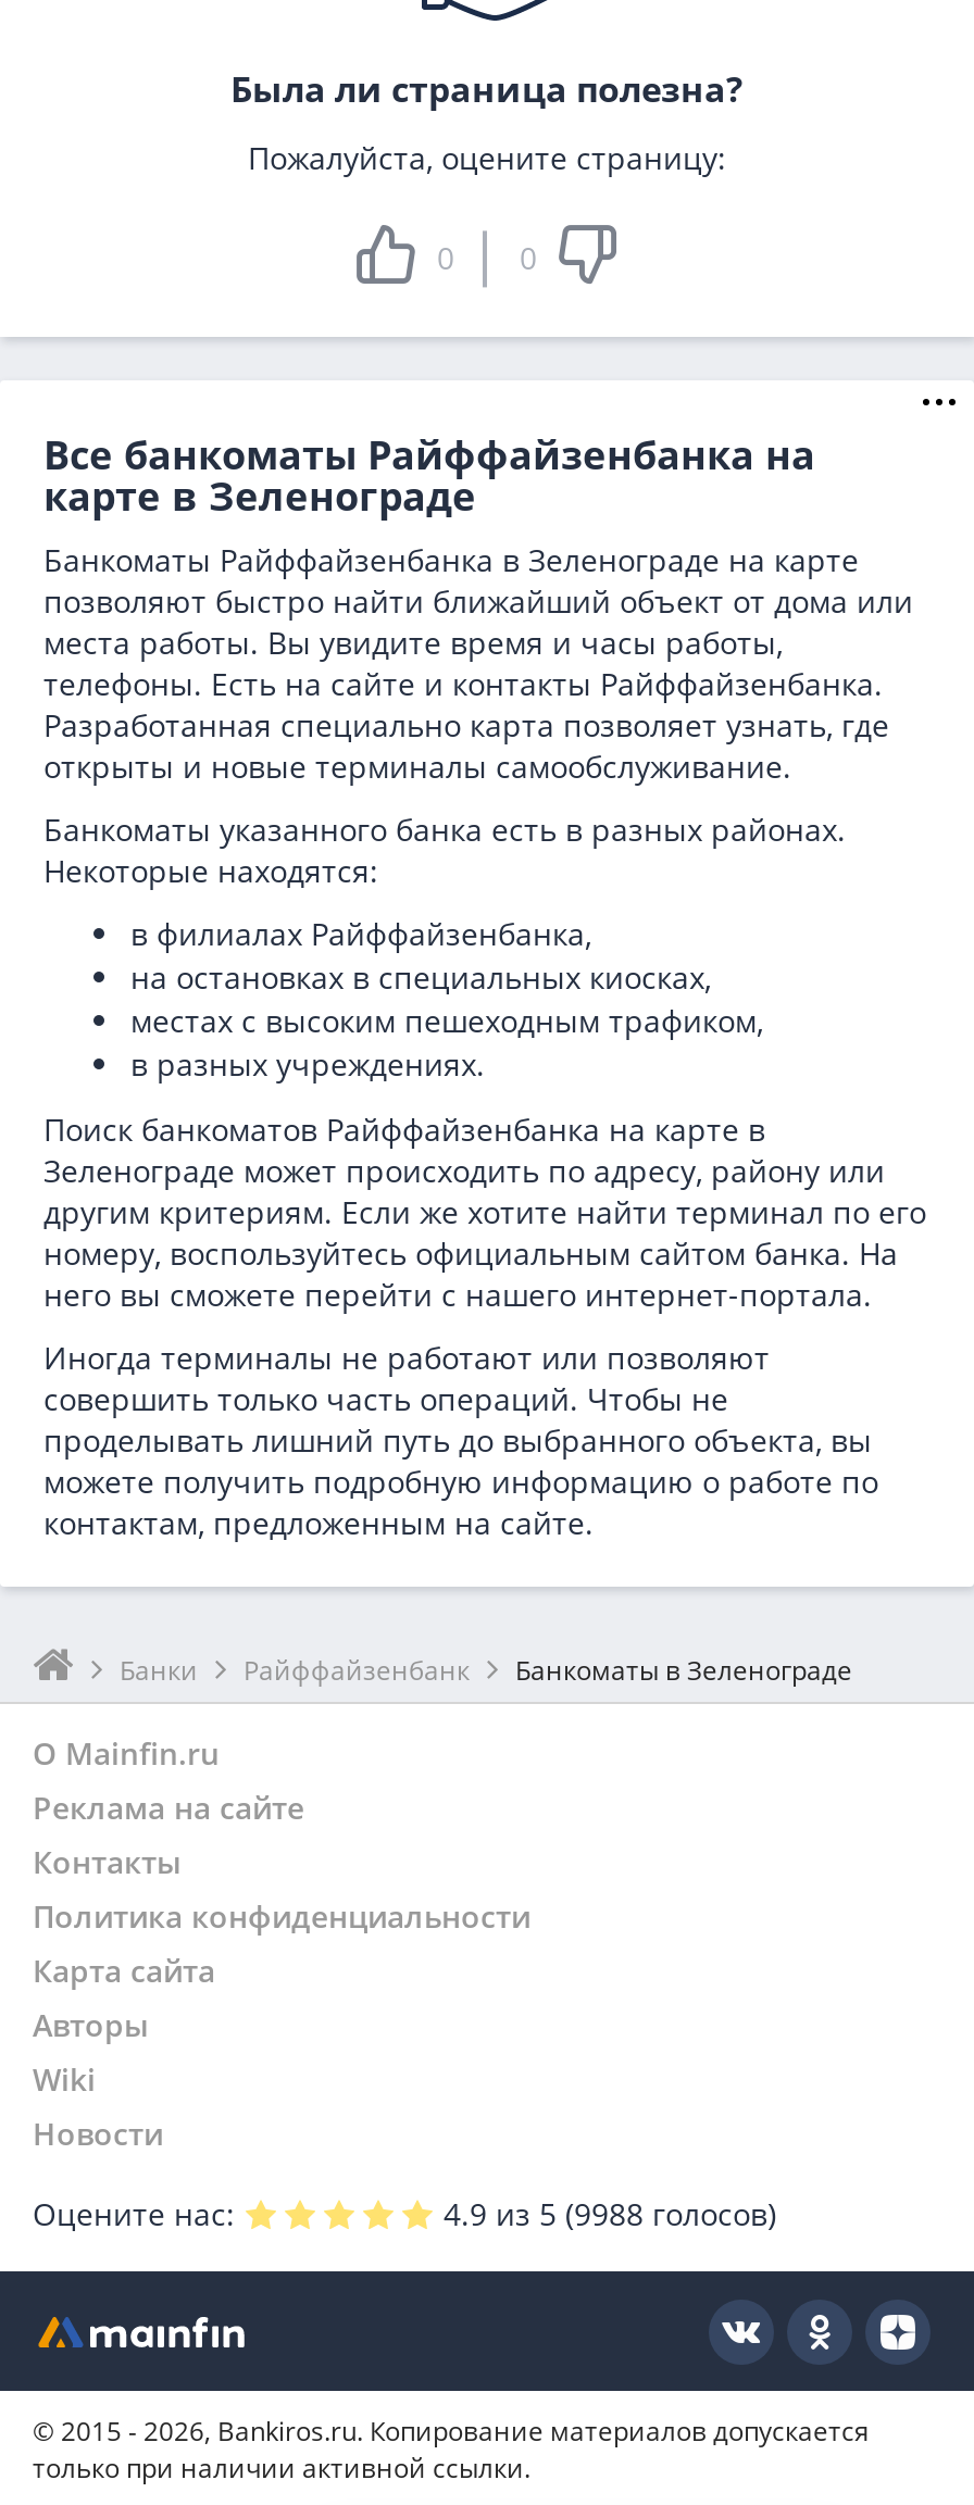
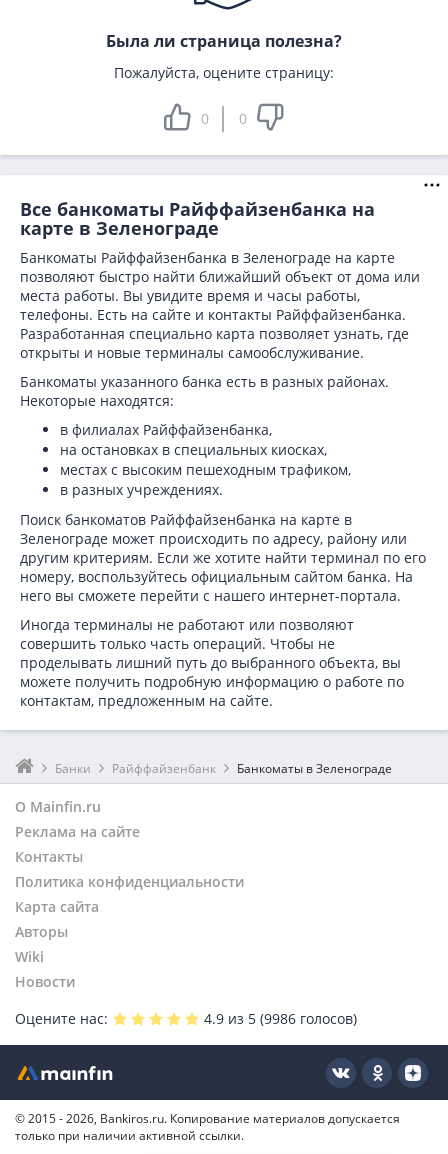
- 4.9 из 5 (9988 голосов)
+ 4.9 из 5 (9986 голосов)
